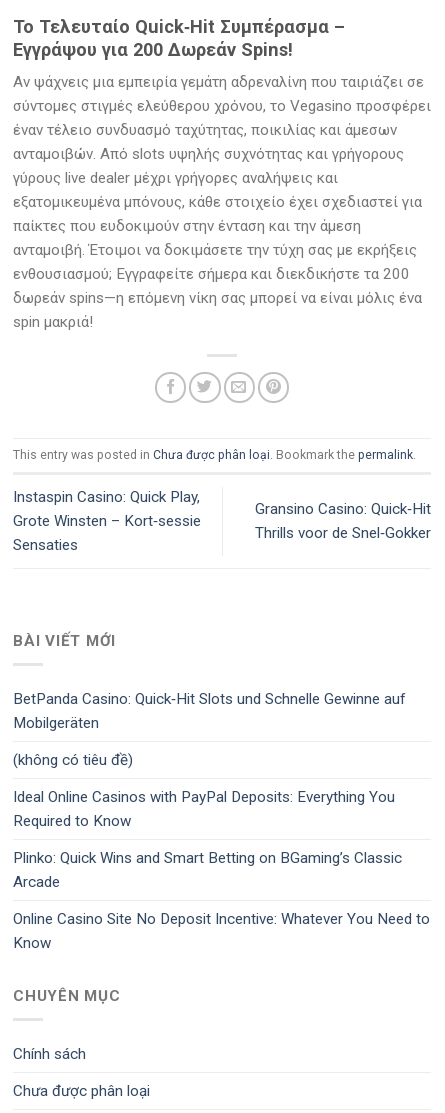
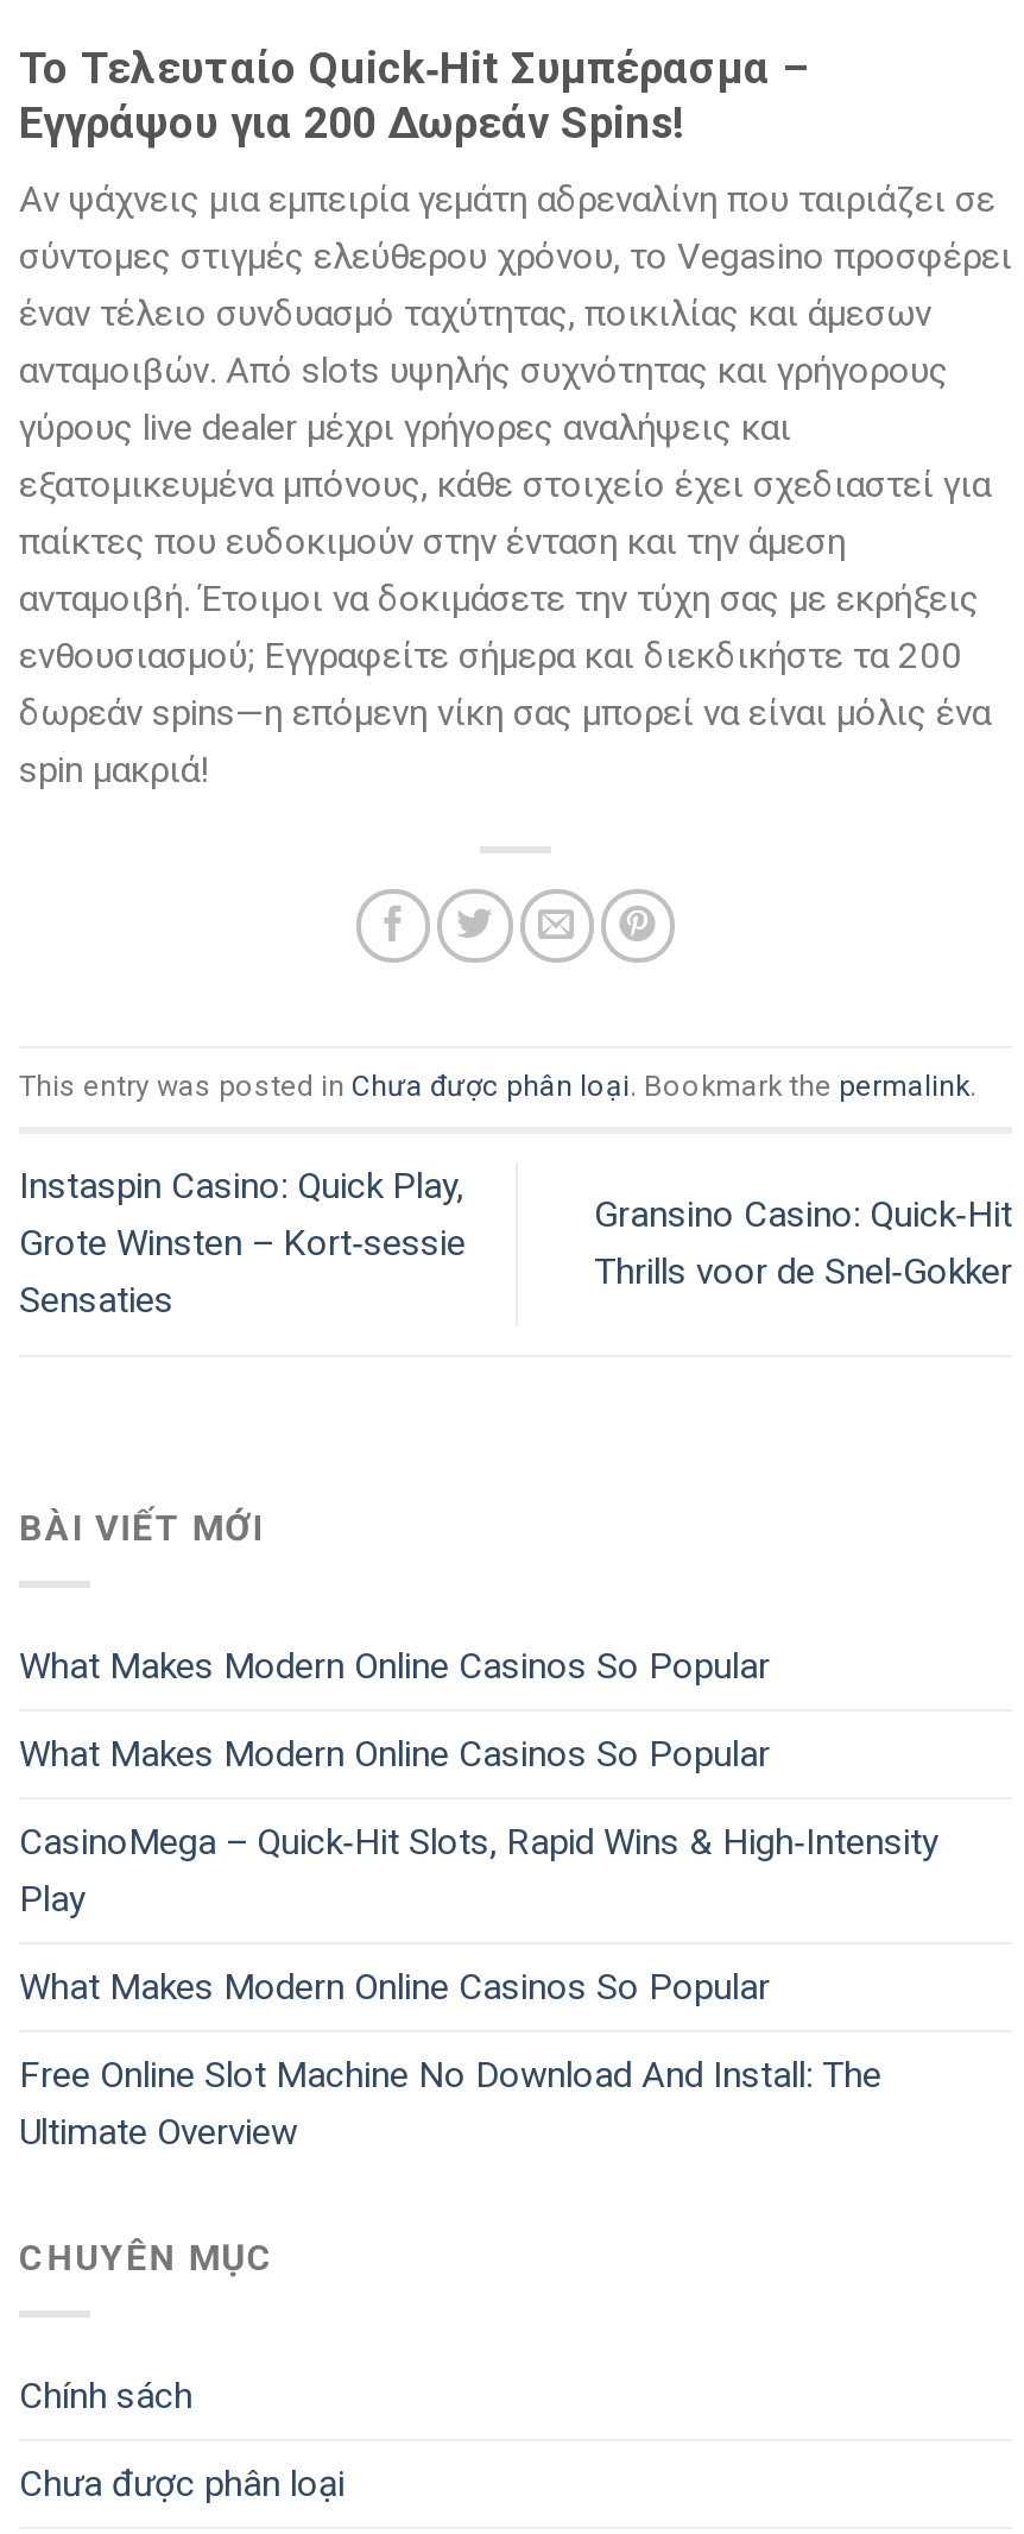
- BetPanda Casino: Quick‑Hit Slots und Schnelle Gewinne auf
- Mobilgeräten
+ What Makes Modern Online Casinos So Popular

- (không có tiêu đề)
+ What Makes Modern Online Casinos So Popular

- Ideal Online Casinos with PayPal Deposits: Everything You
- Required to Know
+ CasinoMega – Quick‑Hit Slots, Rapid Wins & High‑Intensity
+ Play

- Plinko: Quick Wins and Smart Betting on BGaming’s Classic
- Arcade
+ What Makes Modern Online Casinos So Popular

- Online Casino Site No Deposit Incentive: Whatever You Need to
- Know
+ Free Online Slot Machine No Download And Install: The
+ Ultimate Overview
